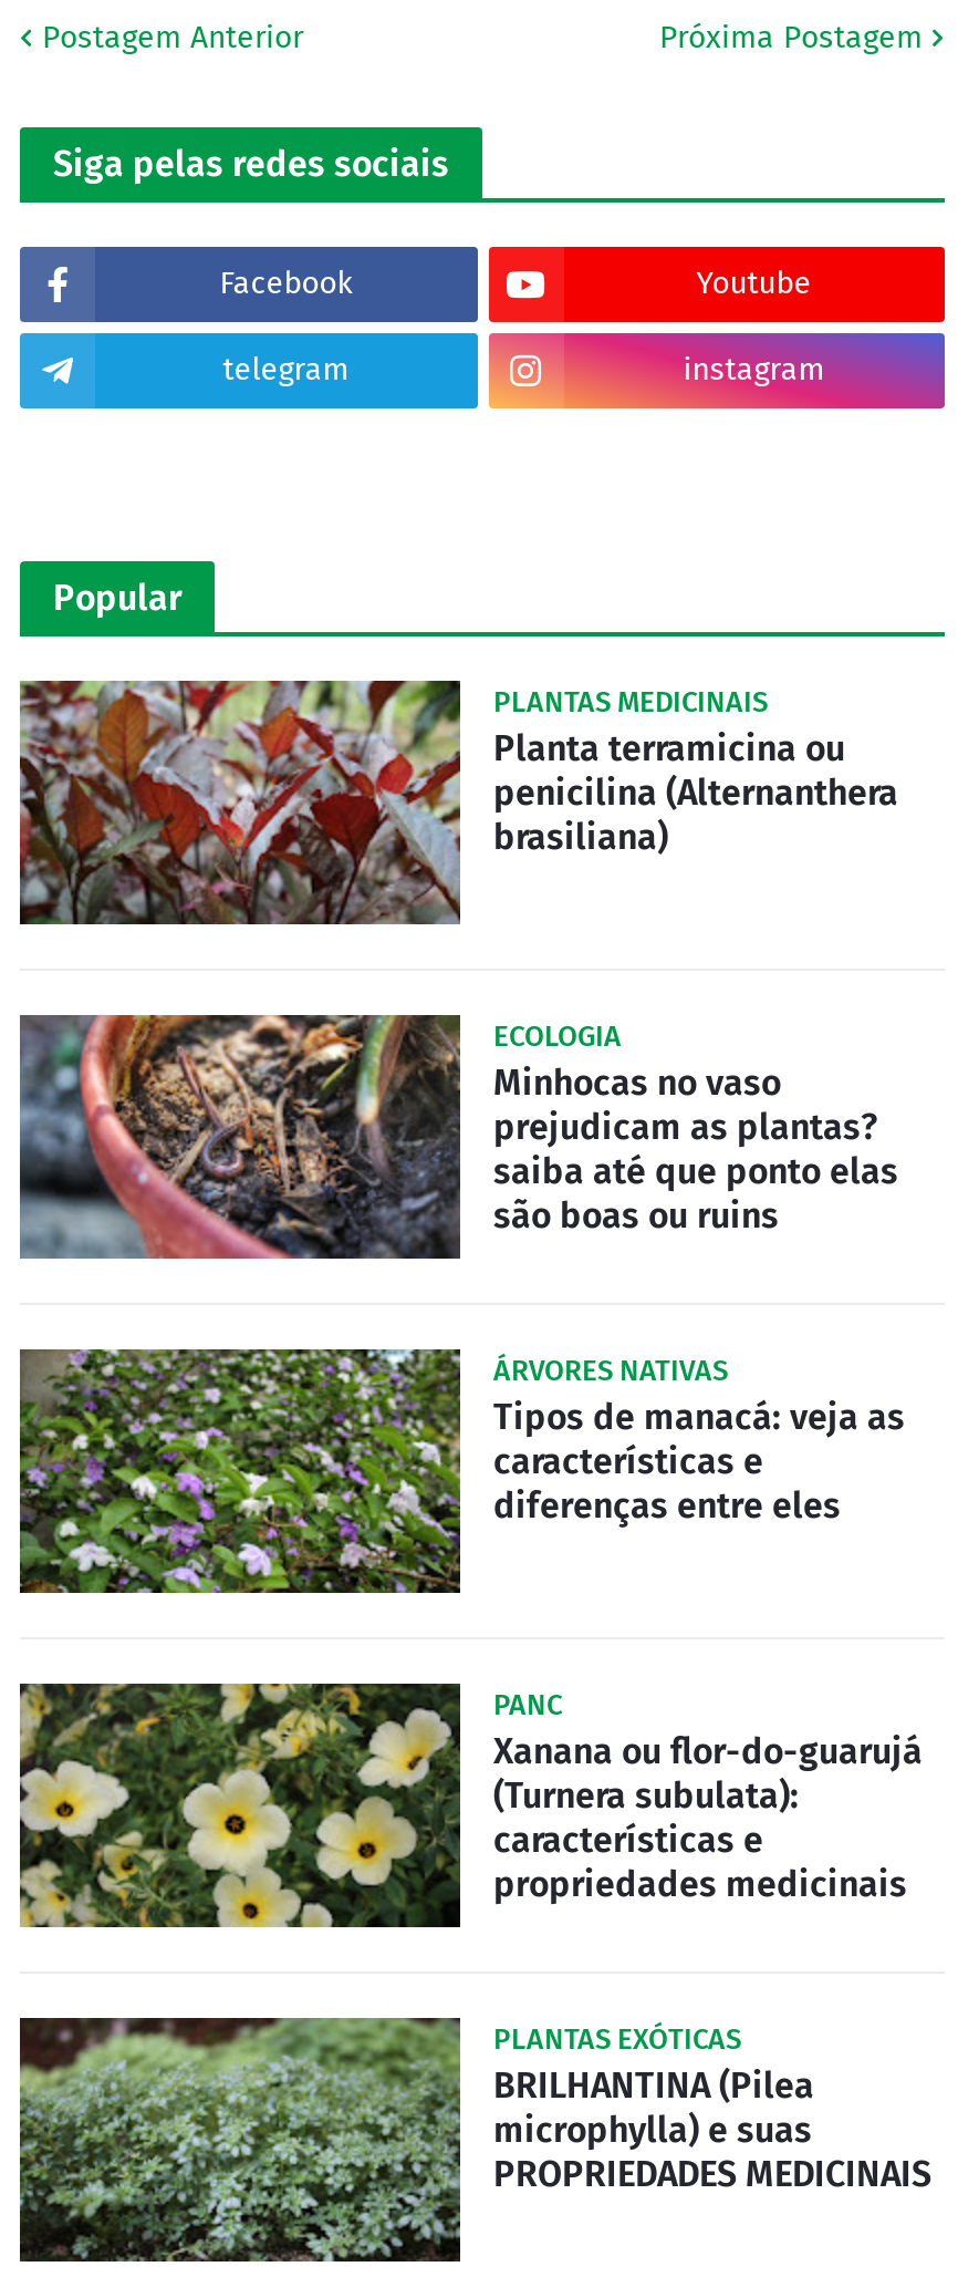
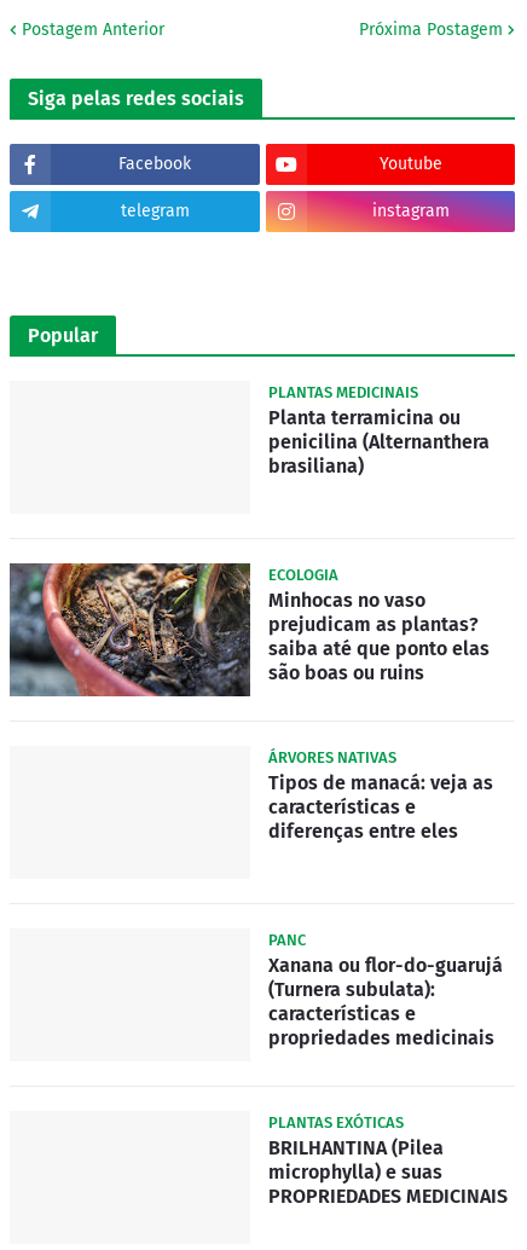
- [image]

- [image]

- [image]

- [image]
